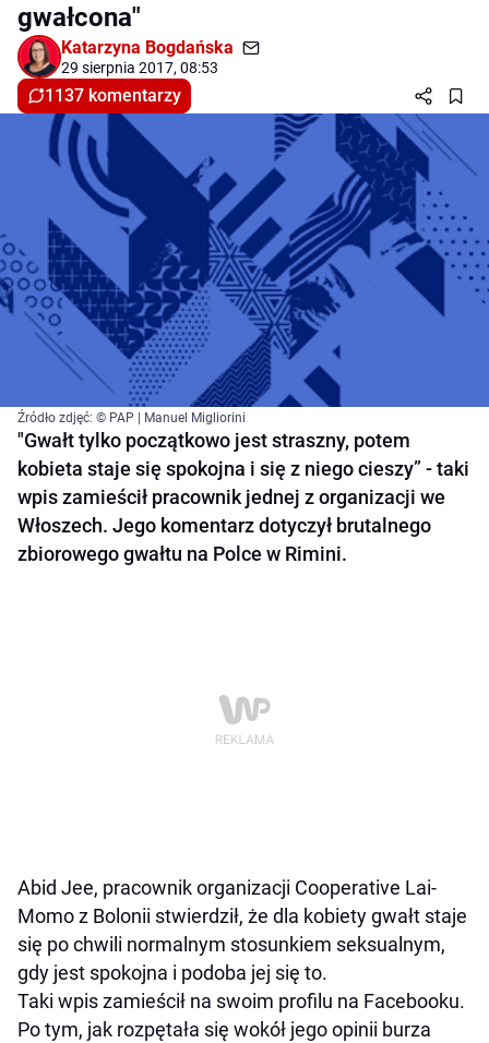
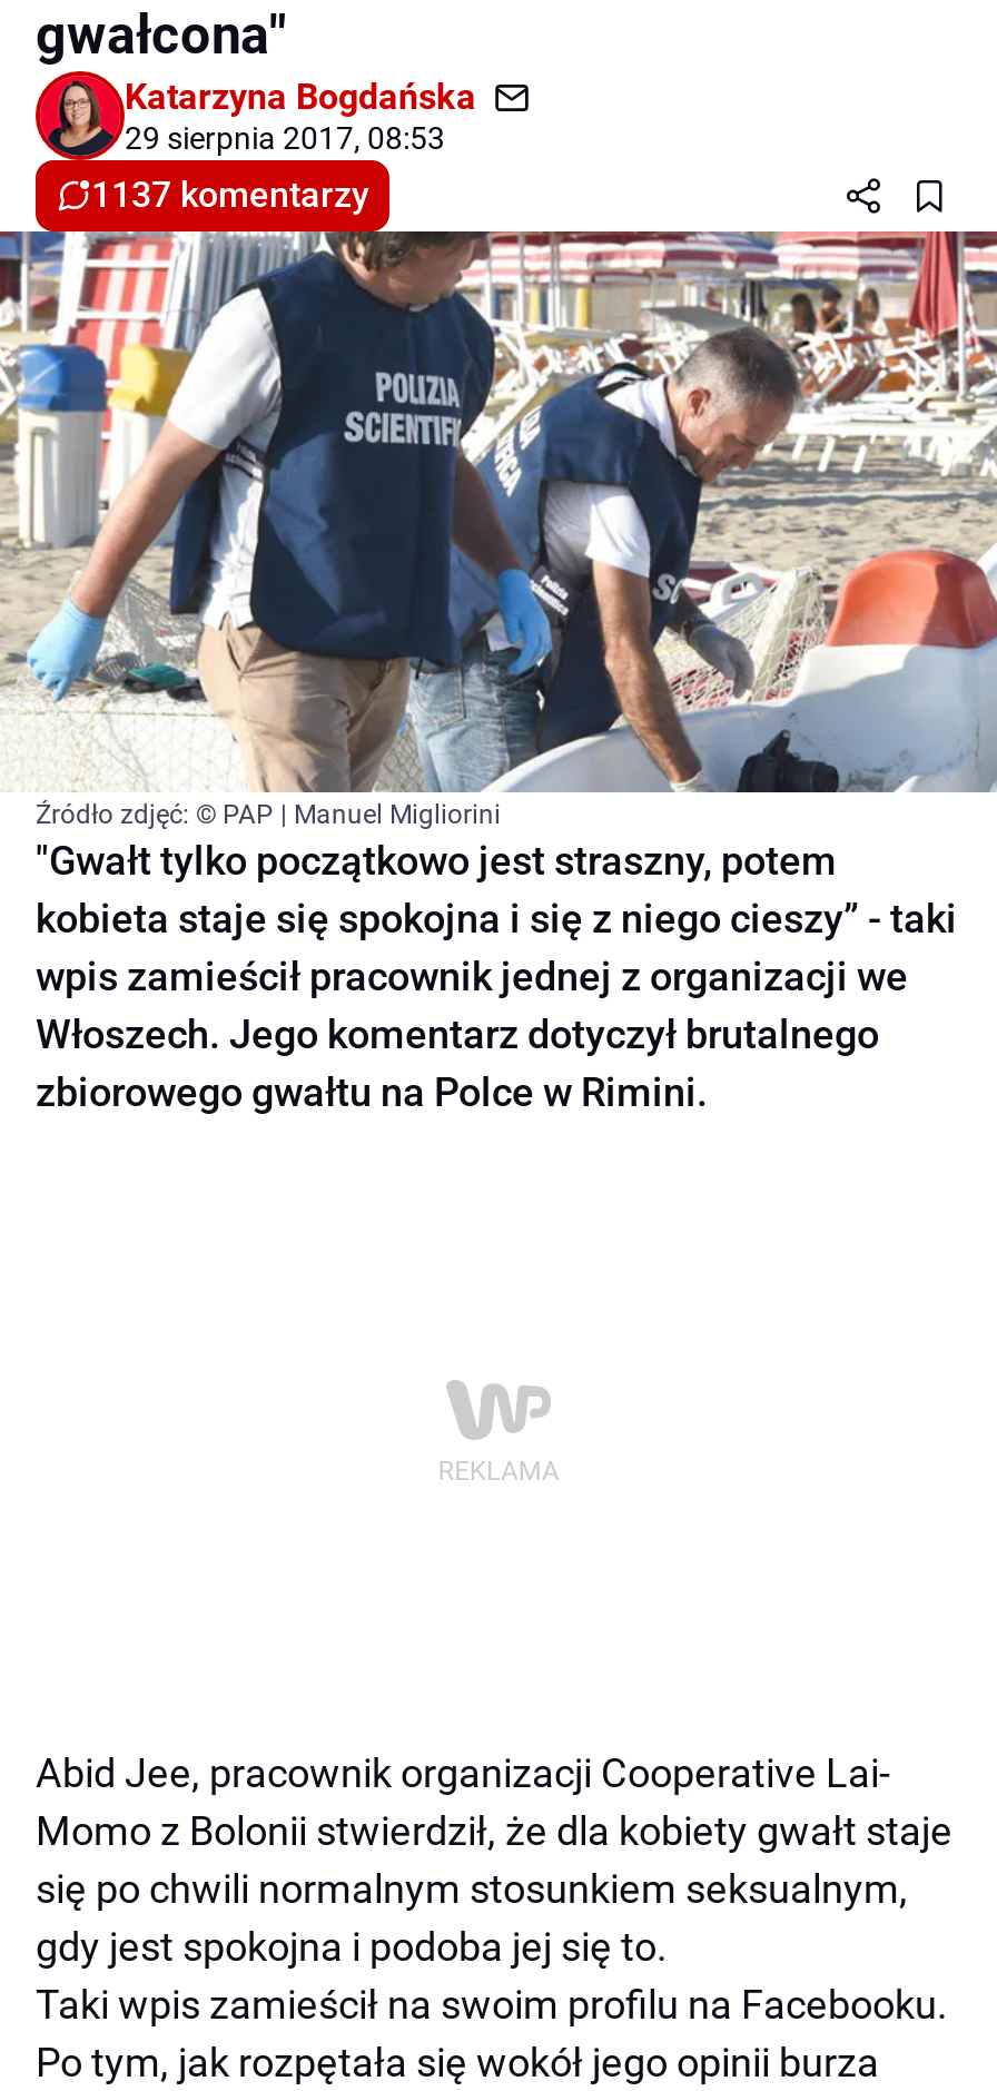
- [image]
+ [image]
